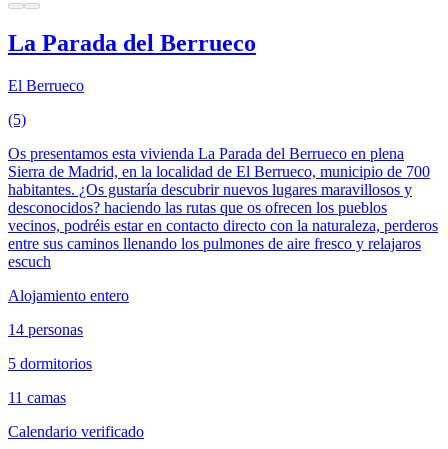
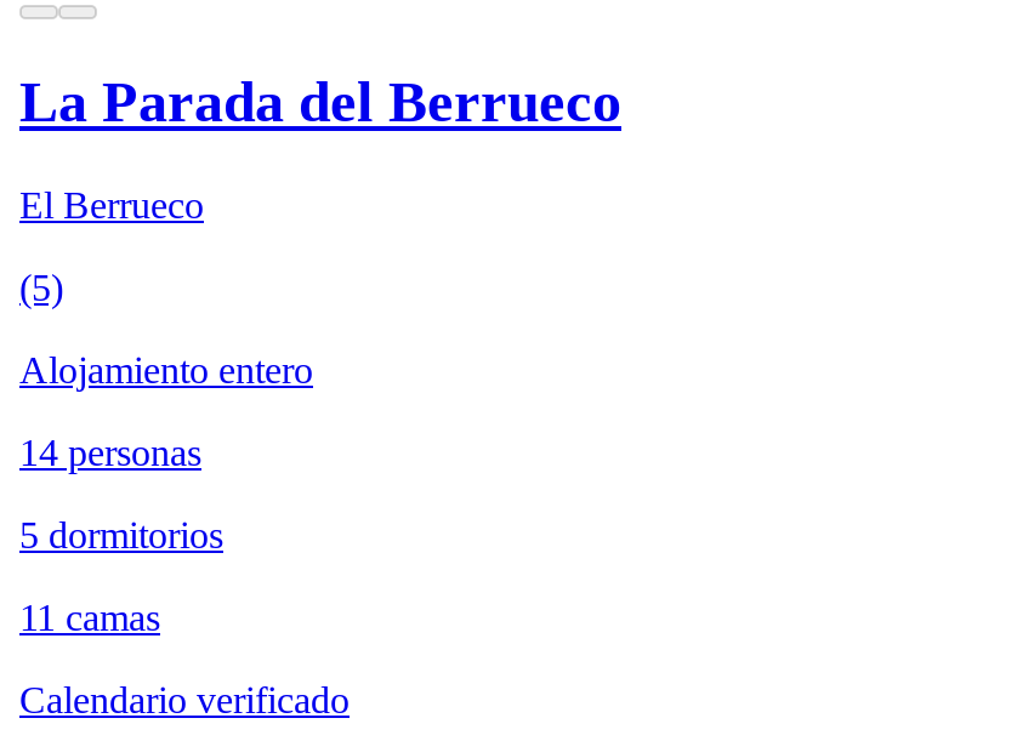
- Os presentamos esta vivienda La Parada del Berrueco en plena
- Sierra de Madrid, en la localidad de El Berrueco, municipio de 700
- habitantes. ¿Os gustaría descubrir nuevos lugares maravillosos y
- desconocidos? haciendo las rutas que os ofrecen los pueblos
- vecinos, podréis estar en contacto directo con la naturaleza, perderos
- entre sus caminos llenando los pulmones de aire fresco y relajaros
- escuch
